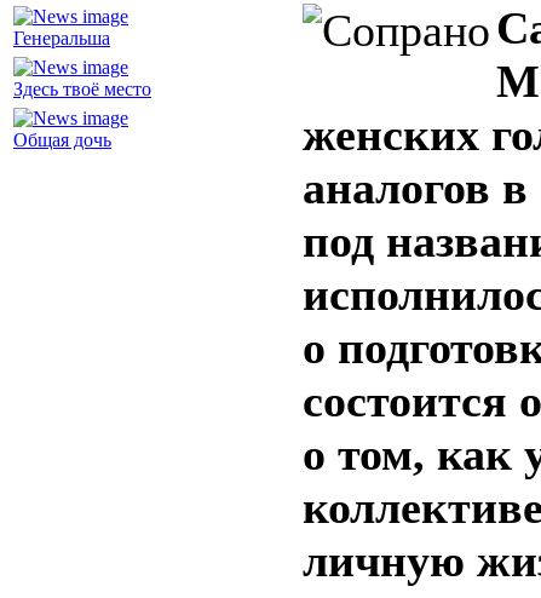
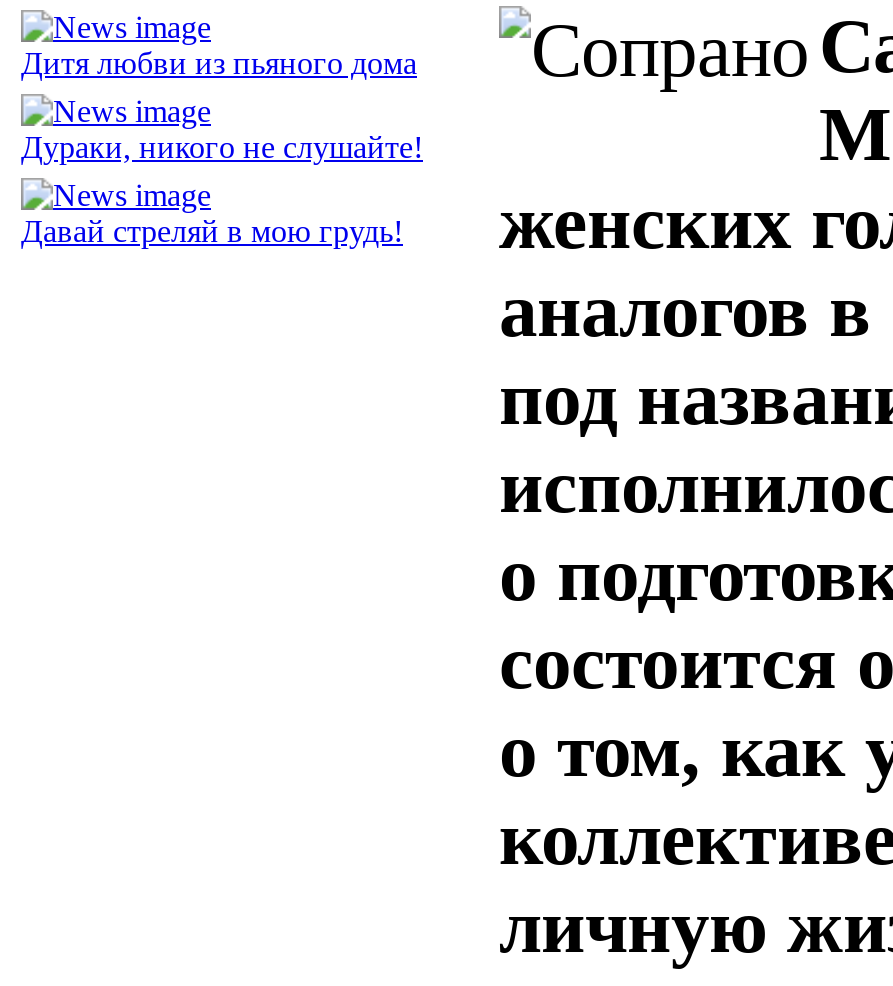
- Генеральша
+ Дитя любви из пьяного дома

- Здесь твоё место
+ Дураки, никого не слушайте!

- Общая дочь
+ Давай стреляй в мою грудь!
